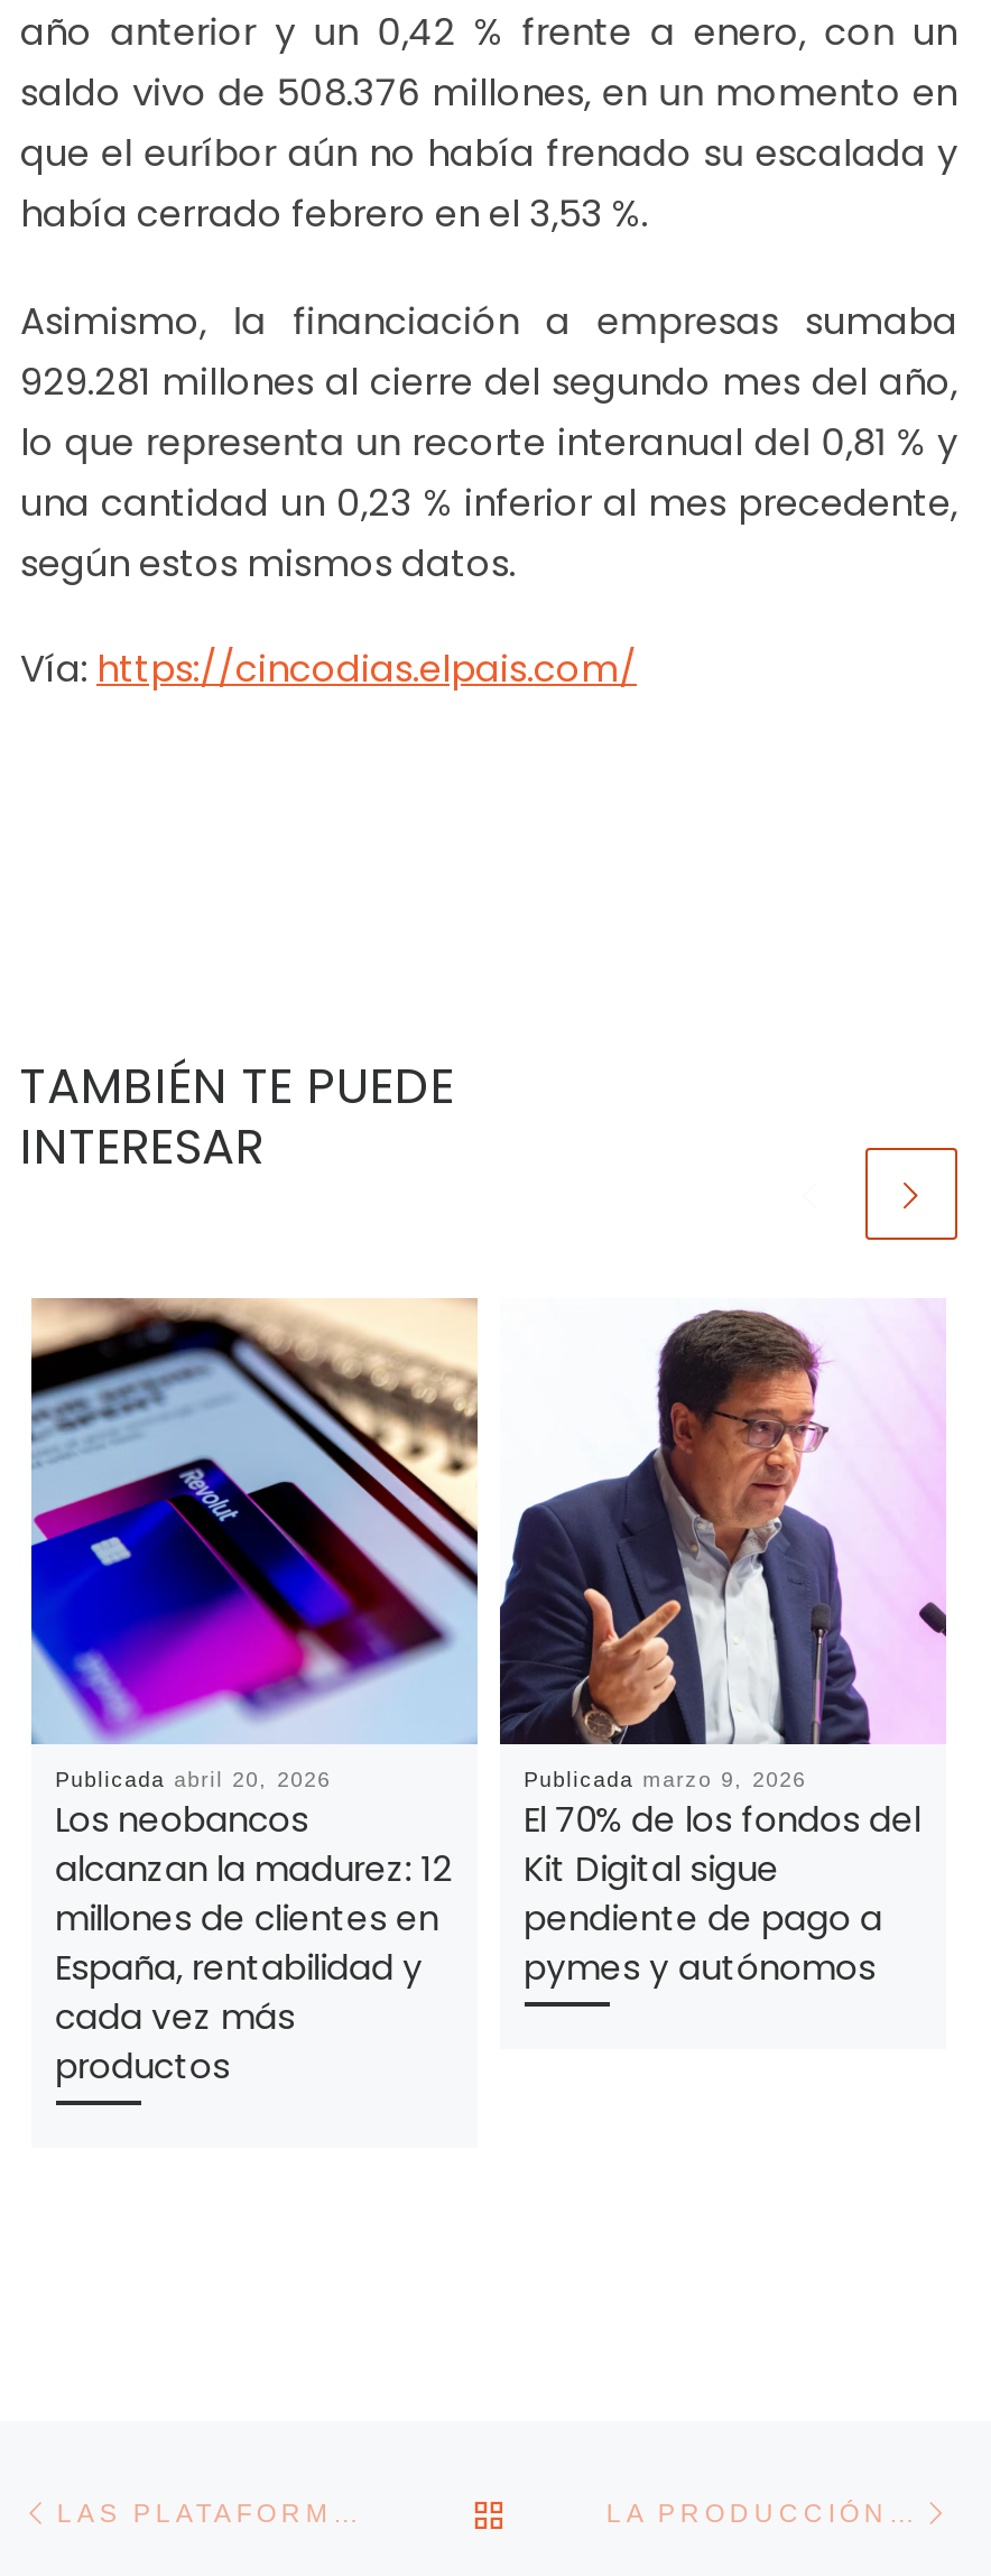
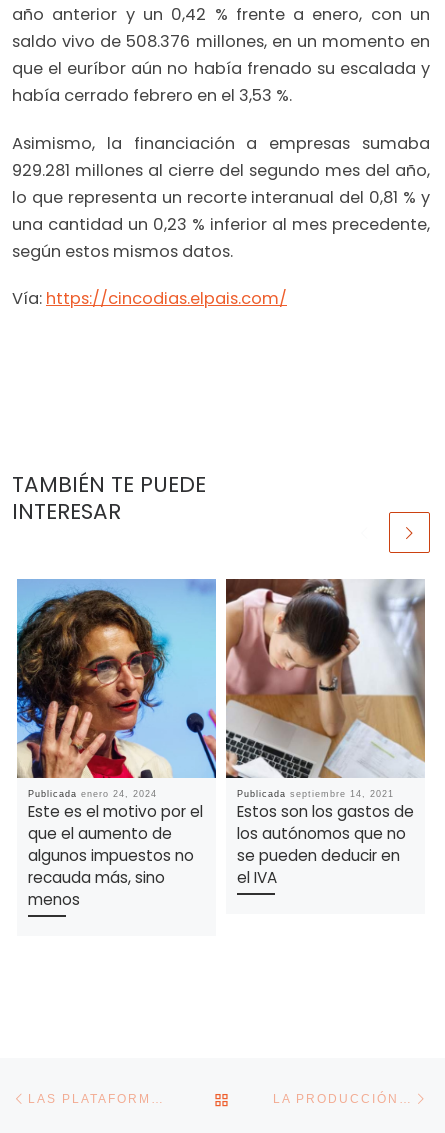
- [image]
- Publicada abril 20, 2026
- Los neobancos
- alcanzan la madurez: 12
- millones de clientes en
- España, rentabilidad y
- cada vez más
- productos
+ [image]
+ Publicada enero 24, 2024
+ Este es el motivo por el
+ que el aumento de
+ algunos impuestos no
+ recauda más, sino
+ menos

- [image]
- Publicada marzo 9, 2026
- El 70% de los fondos del
- Kit Digital sigue
- pendiente de pago a
- pymes y autónomos
+ [image]
+ Publicada septiembre 14, 2021
+ Estos son los gastos de
+ los autónomos que no
+ se pueden deducir en
+ el IVA
